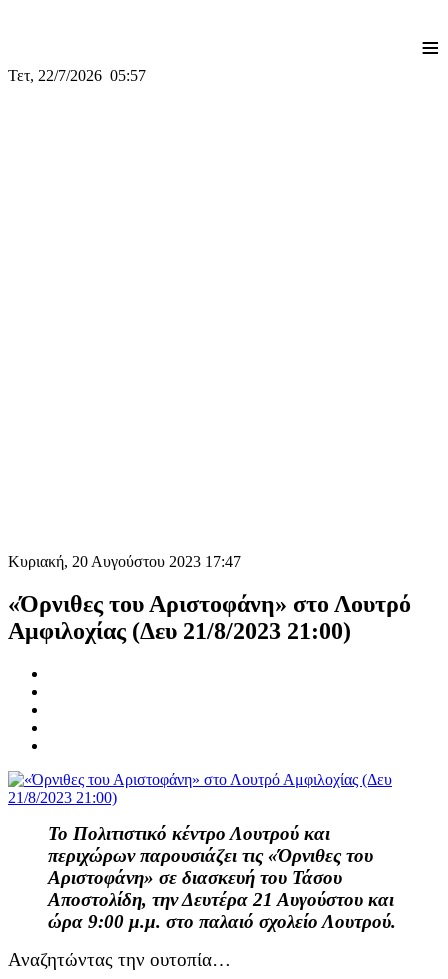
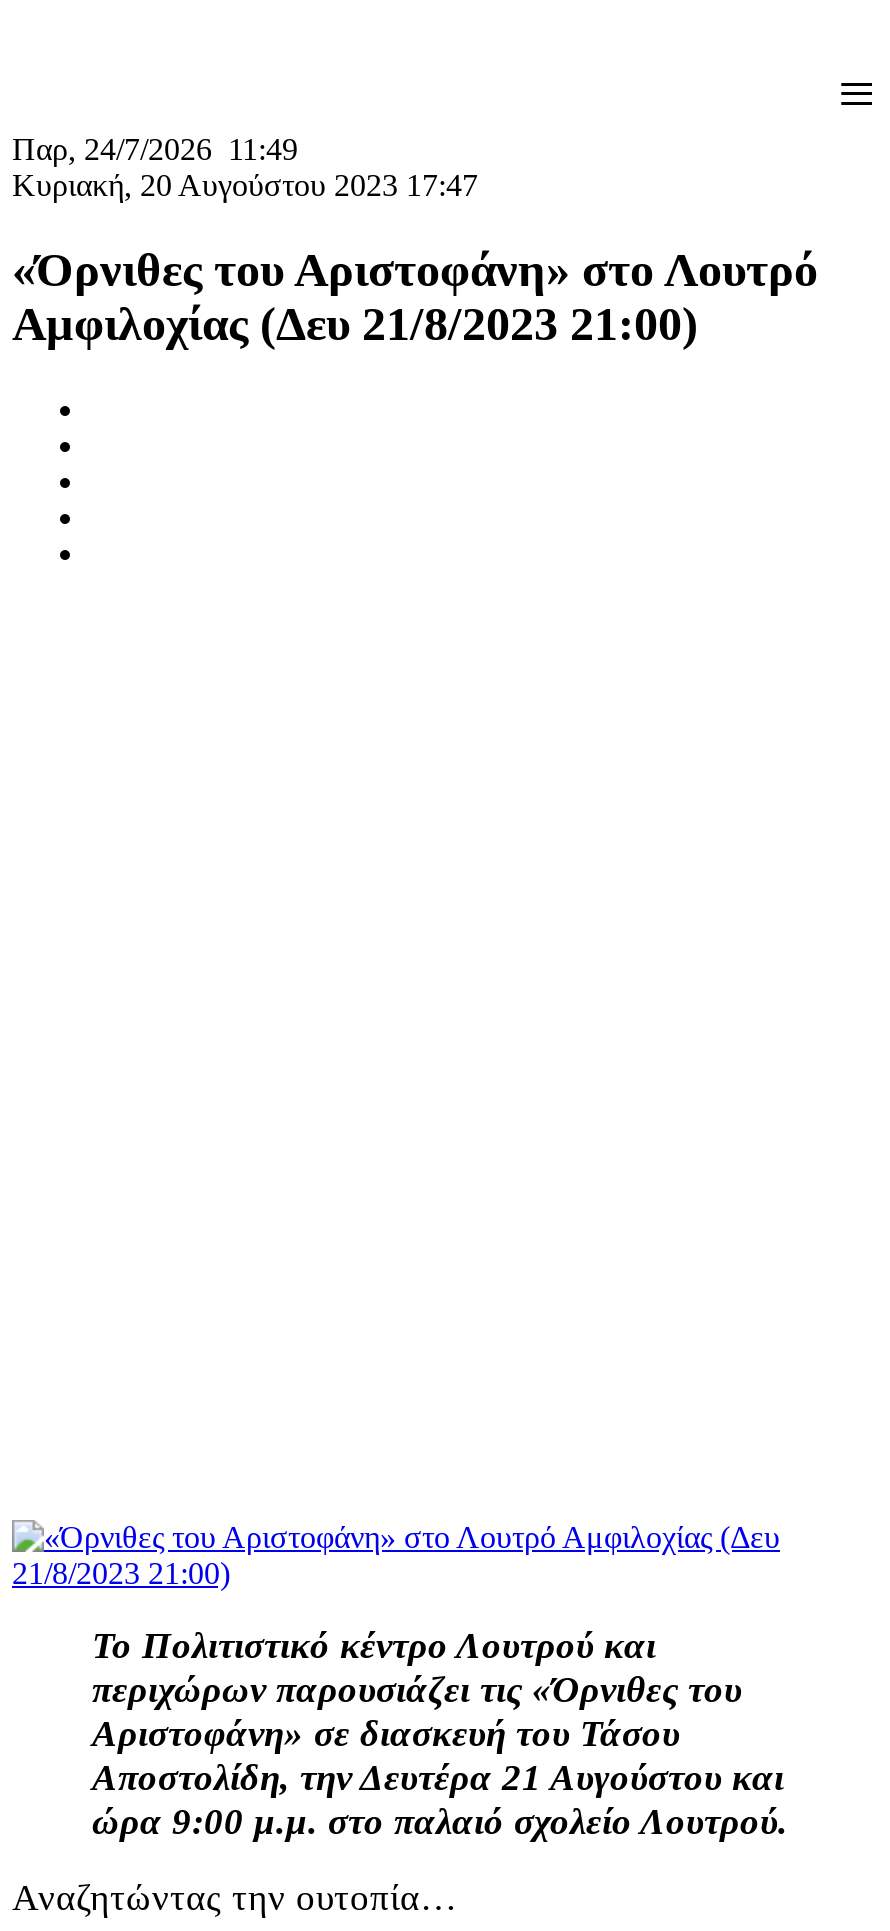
- Τετ, 22/7/2026 05:57
+ Παρ, 24/7/2026 11:49

moved up: Κυριακή, 20 Αυγούστου 2023 17:47 | «Όρνιθες του Αριστοφάνη» στο Λουτρό | Αμφιλοχίας (Δευ 21/8/2023 21:00)
